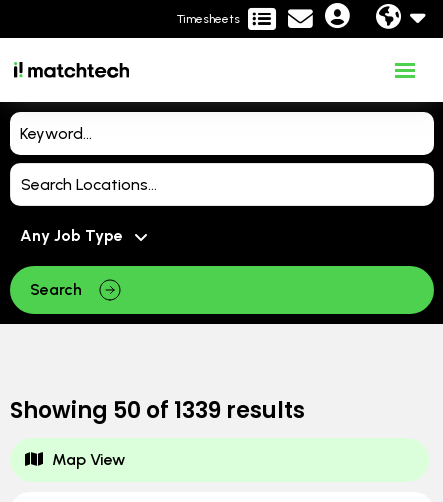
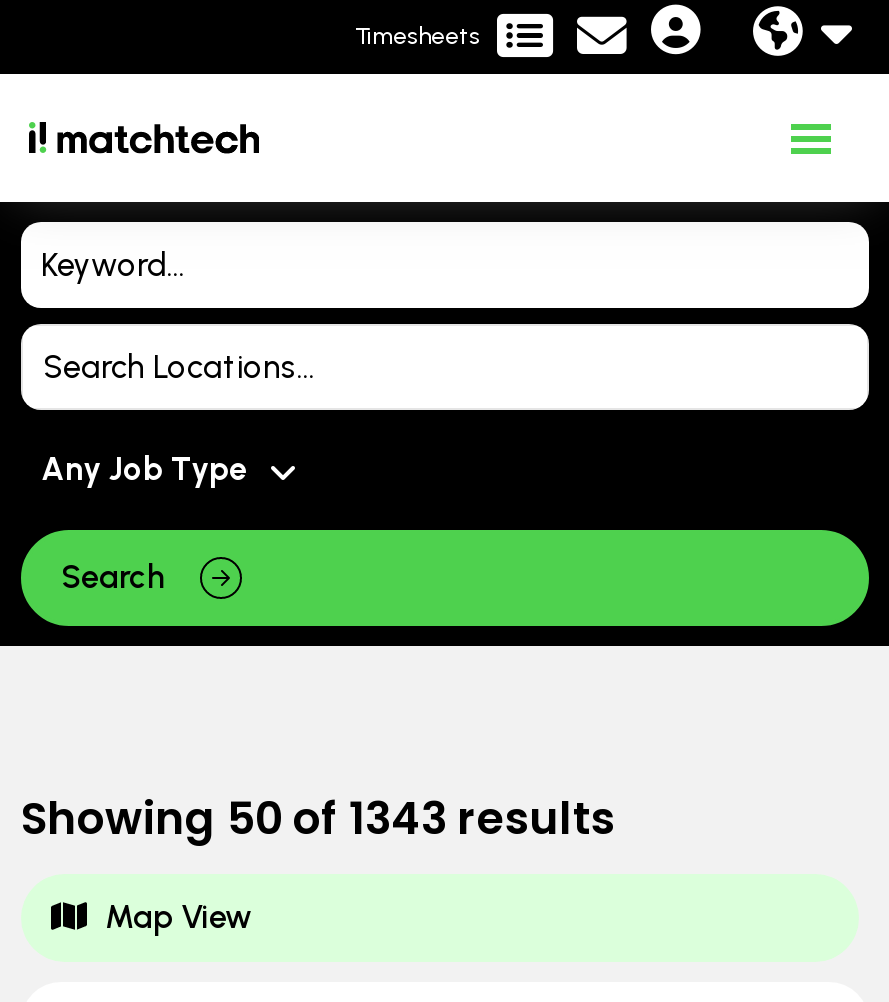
- Showing 50 of 1339 results
+ Showing 50 of 1343 results
